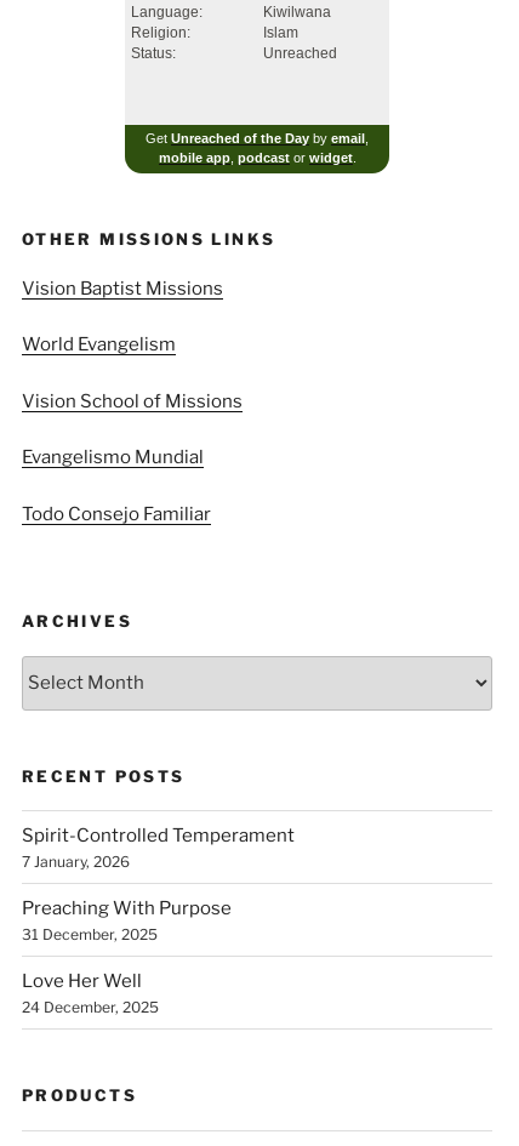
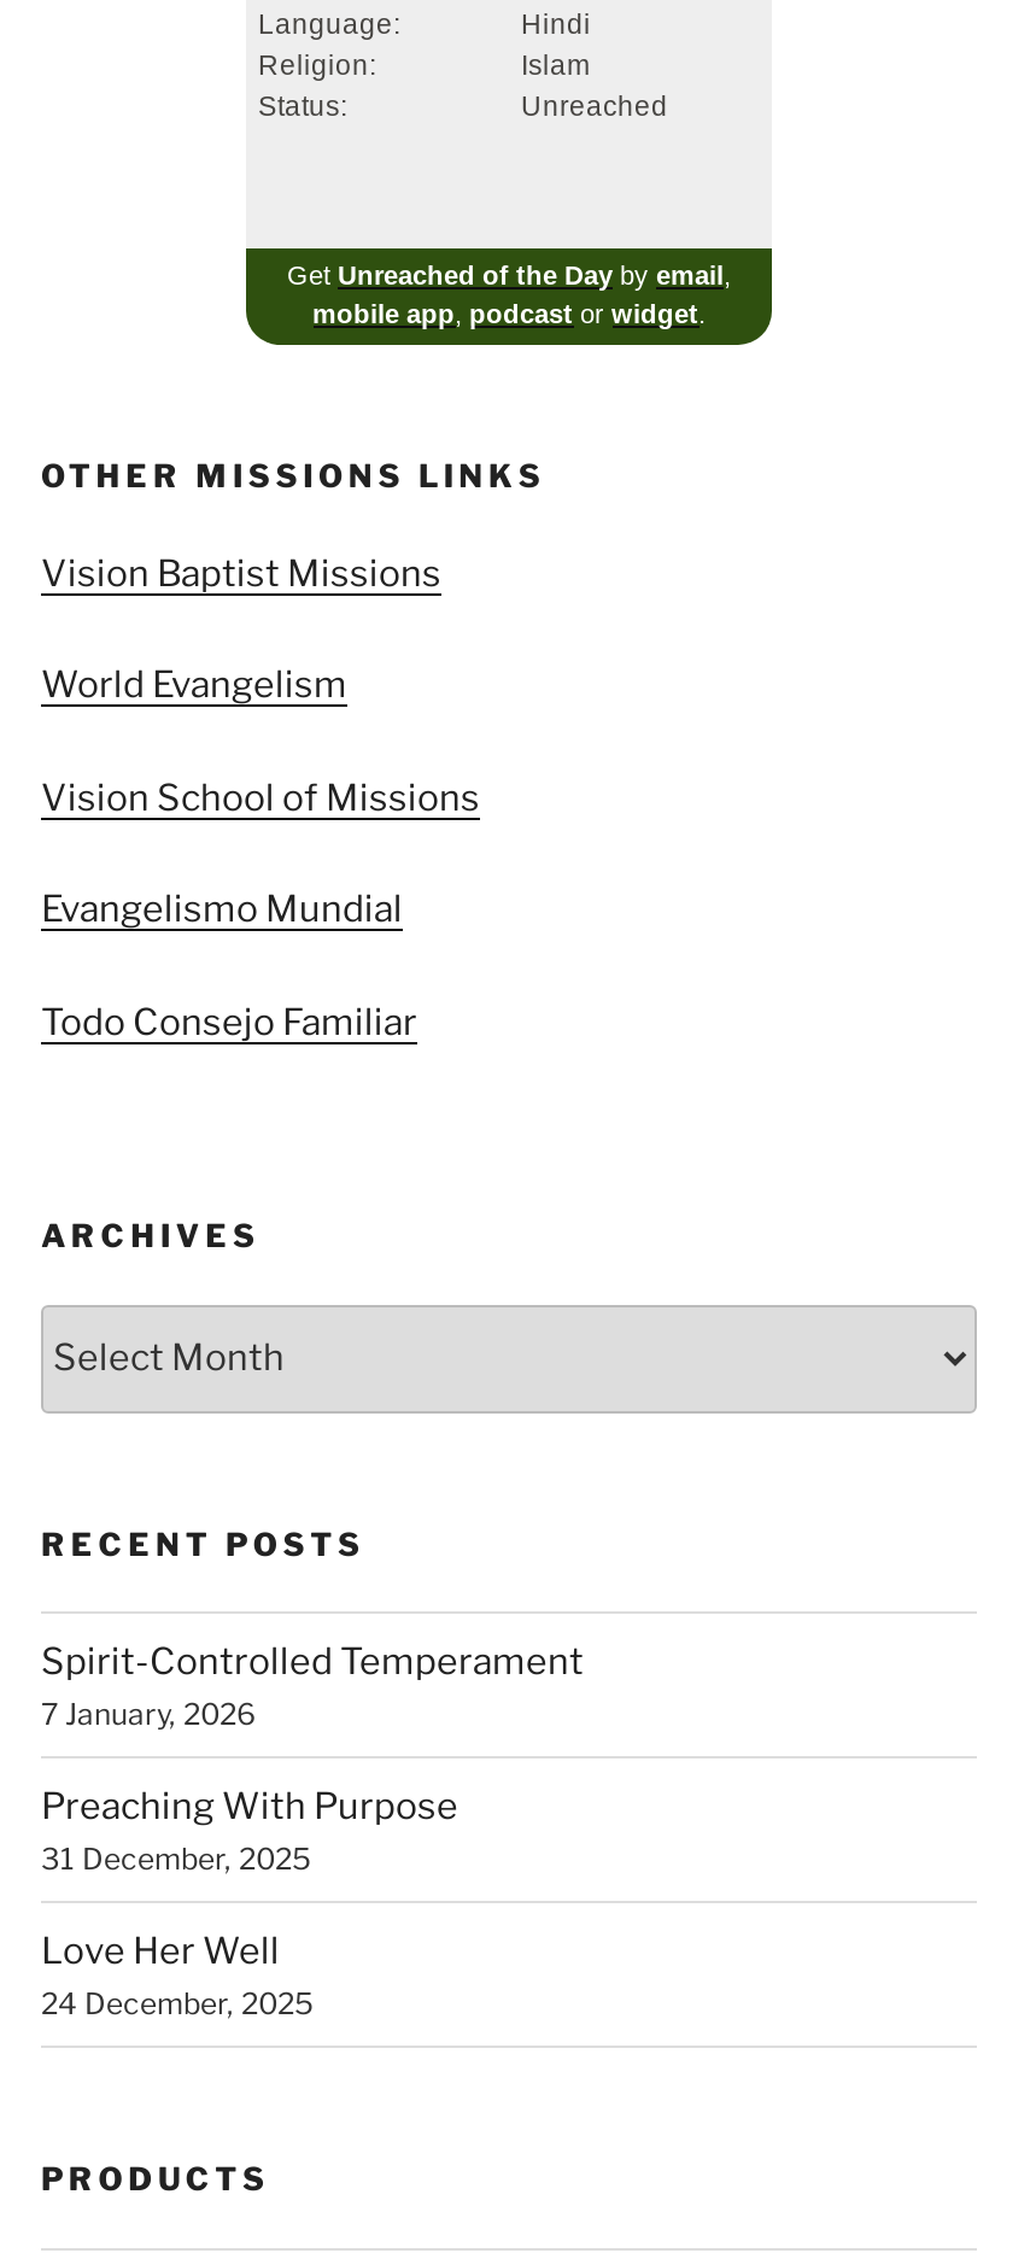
- Kiwilwana
+ Hindi
